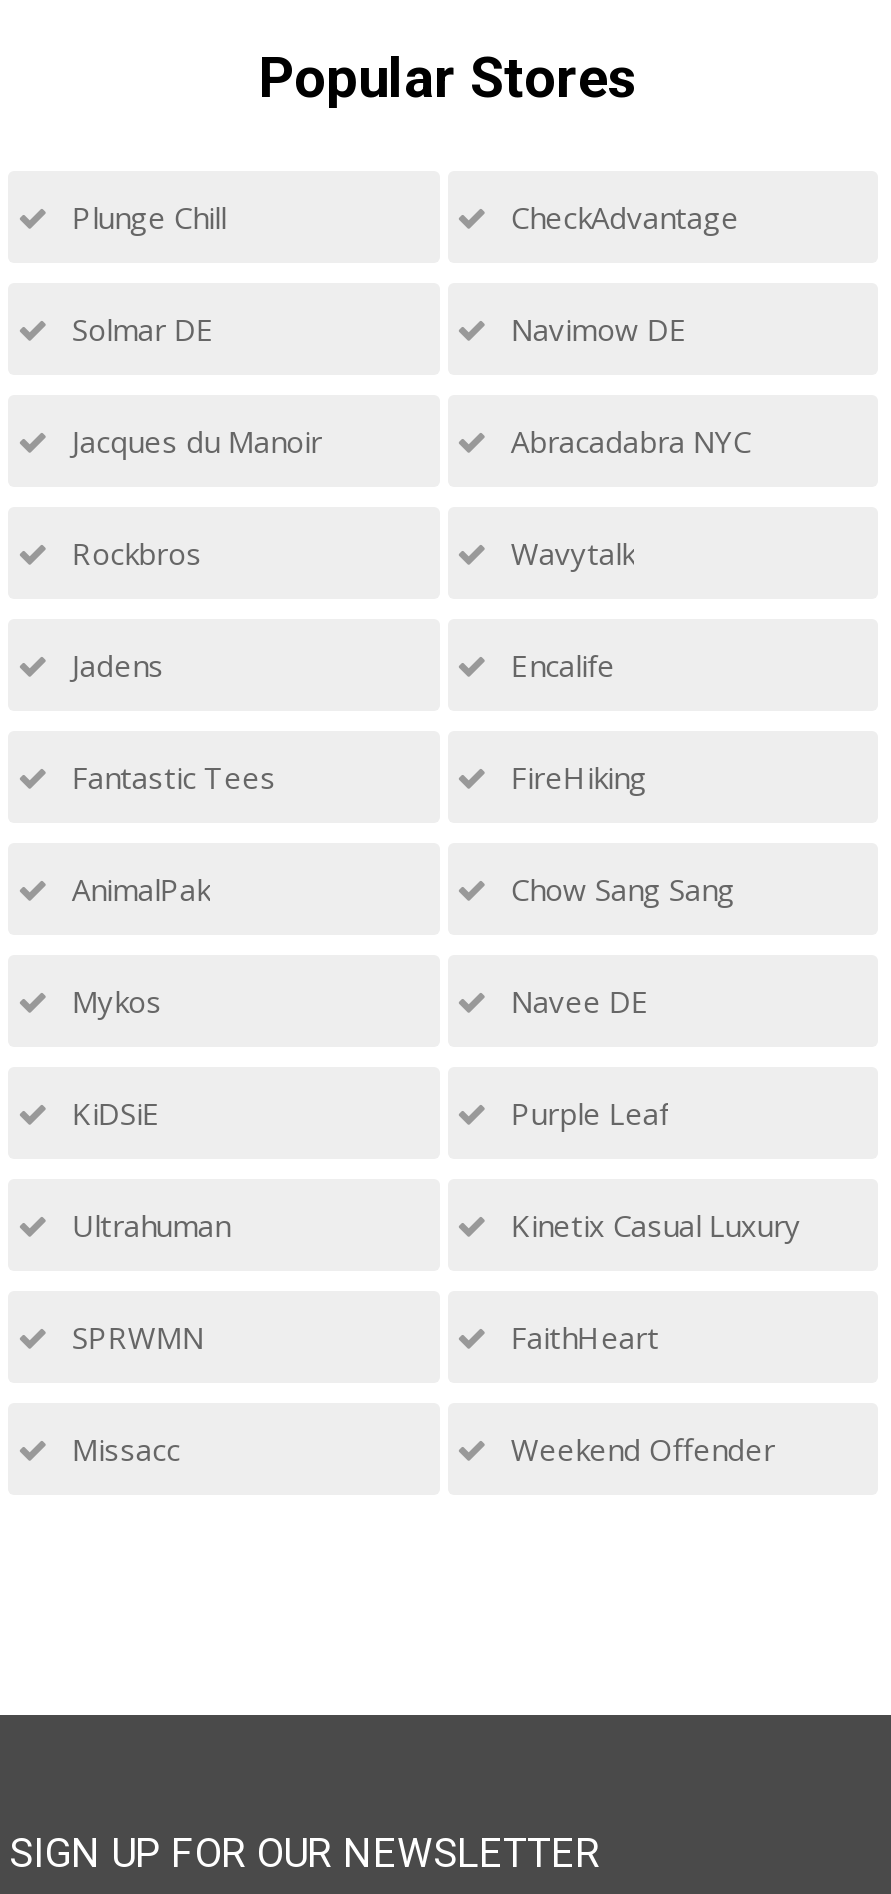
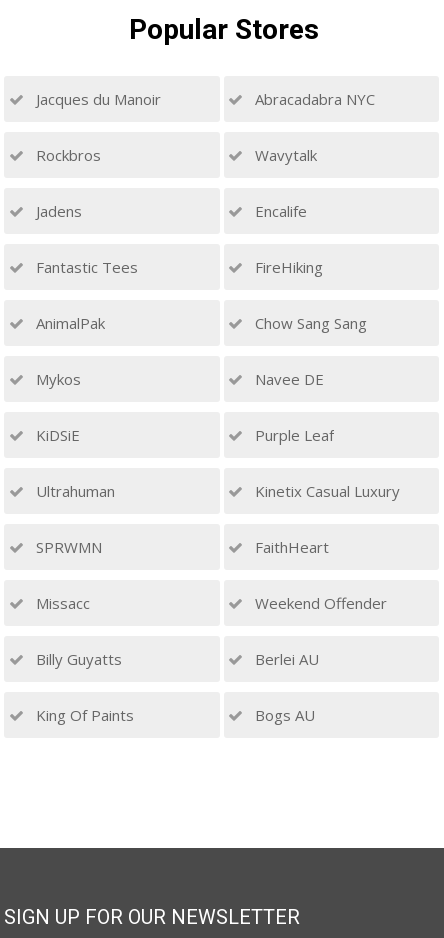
- Plunge Chill
- CheckAdvantage
- Solmar DE
- Navimow DE

moved up: Jacques du Manoir | Abracadabra NYC | Rockbros | ... | Missacc | Weekend Offender

+ Billy Guyatts
+ Berlei AU
+ King Of Paints
+ Bogs AU
